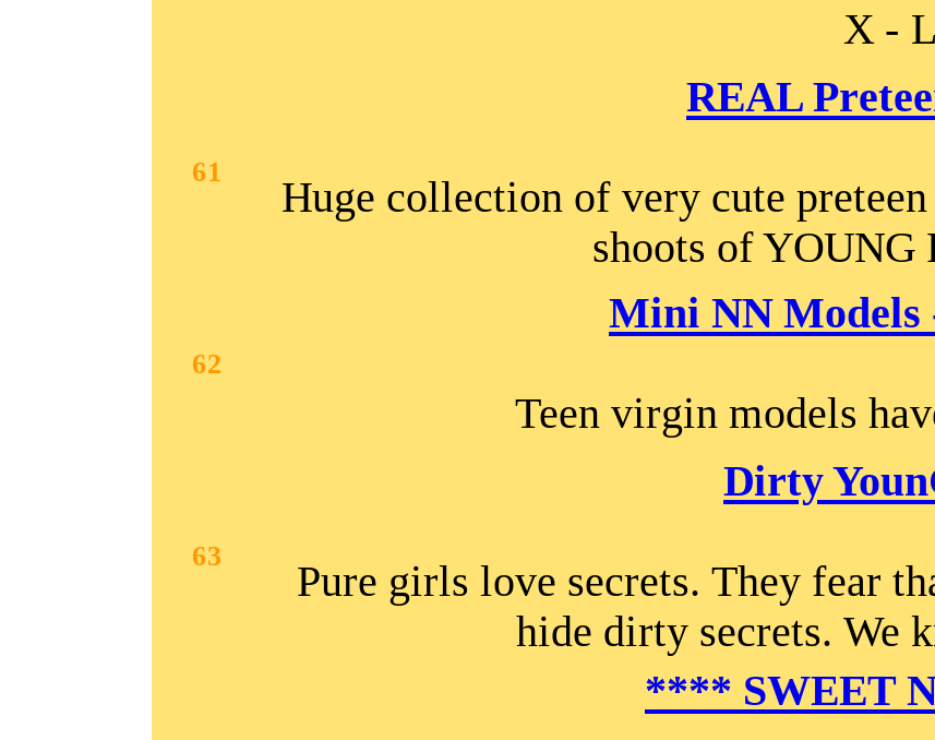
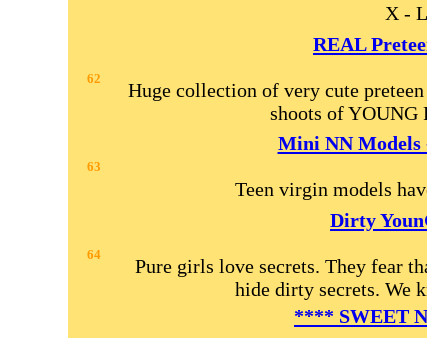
- 61
+ 62

- 62
+ 63

- 63
+ 64
